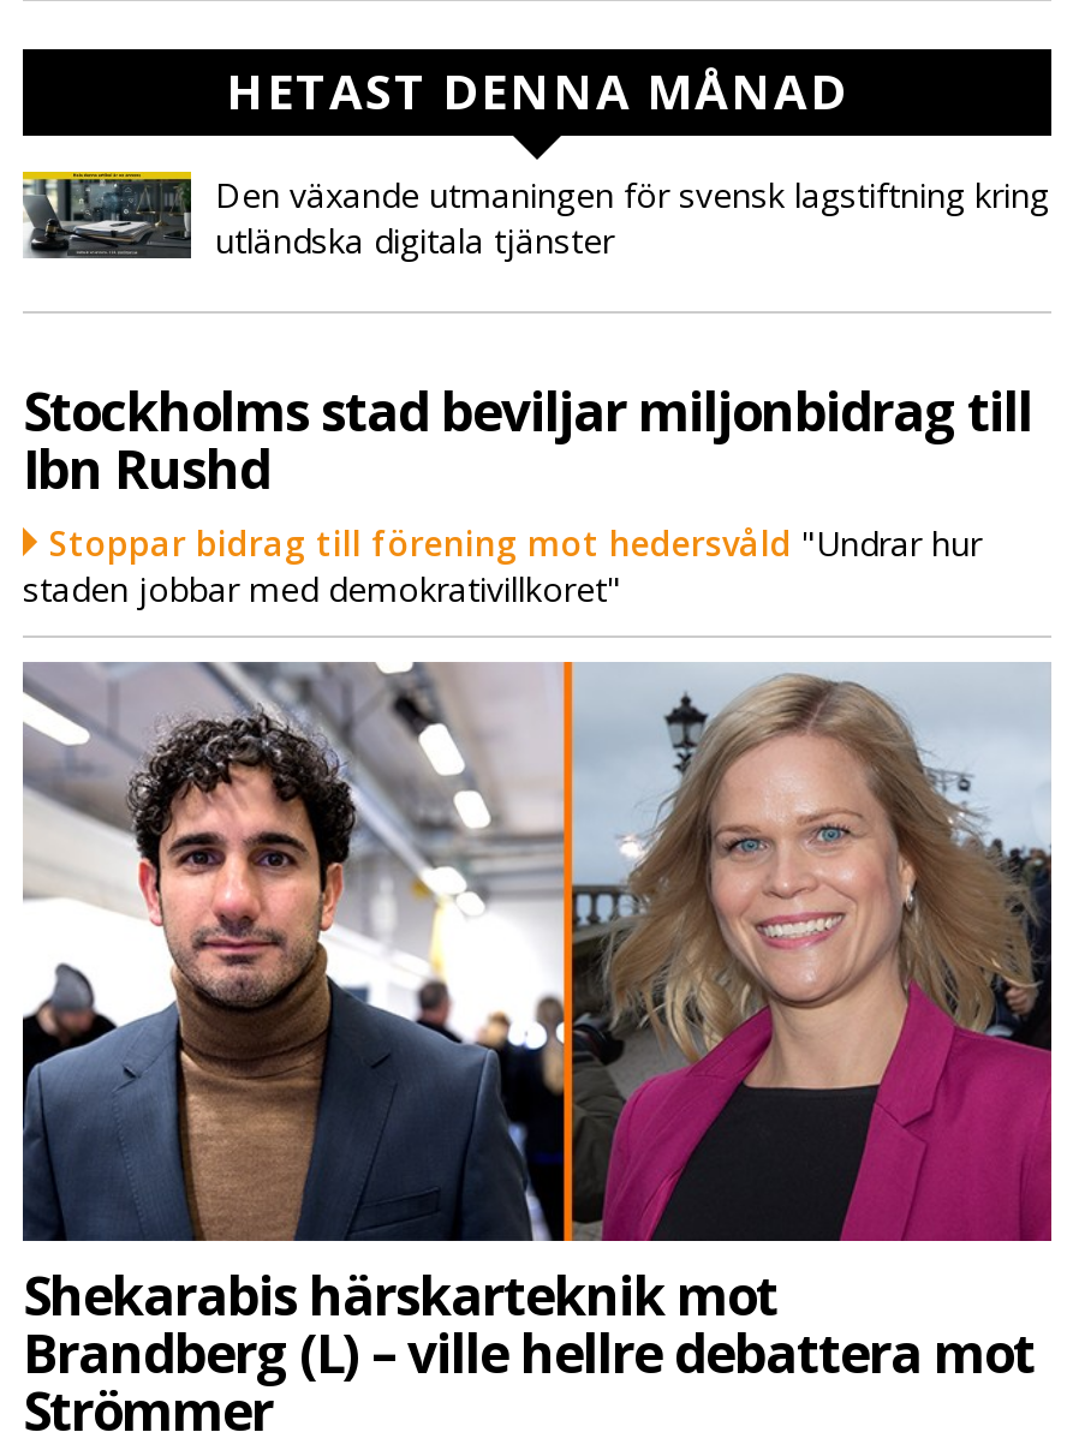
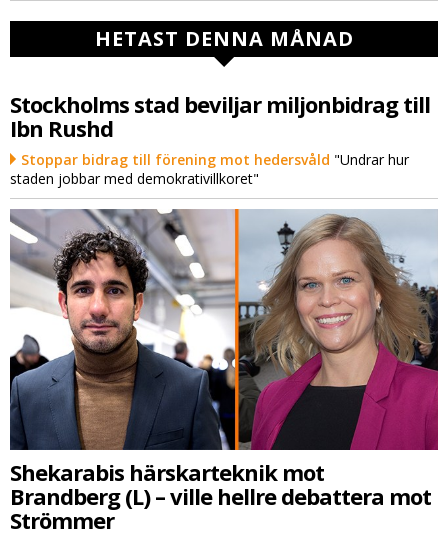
- [image]
- Den växande utmaningen för svensk lagstiftning kring
- utländska digitala tjänster
